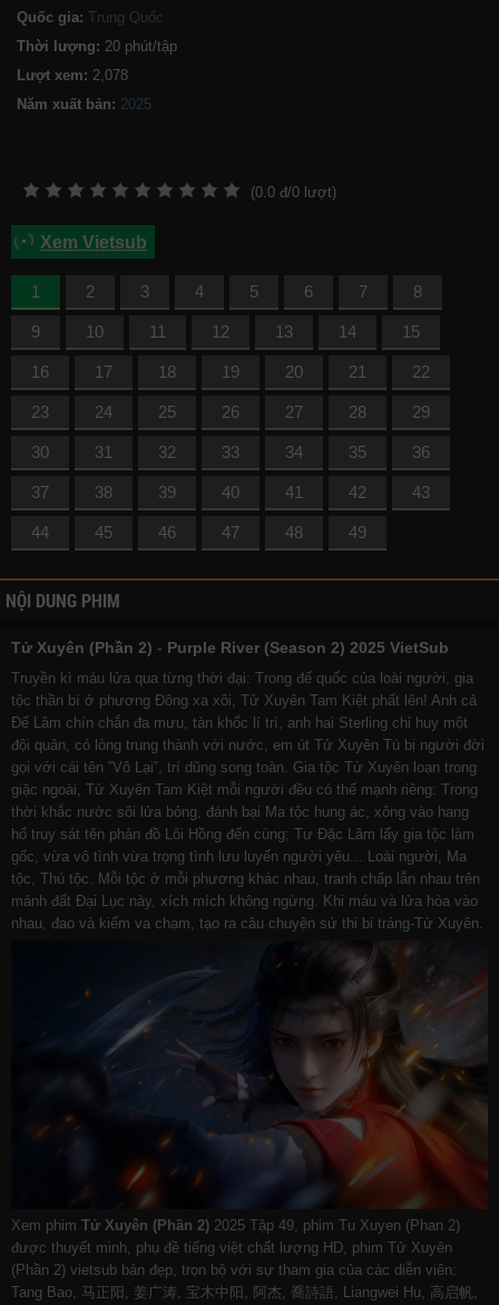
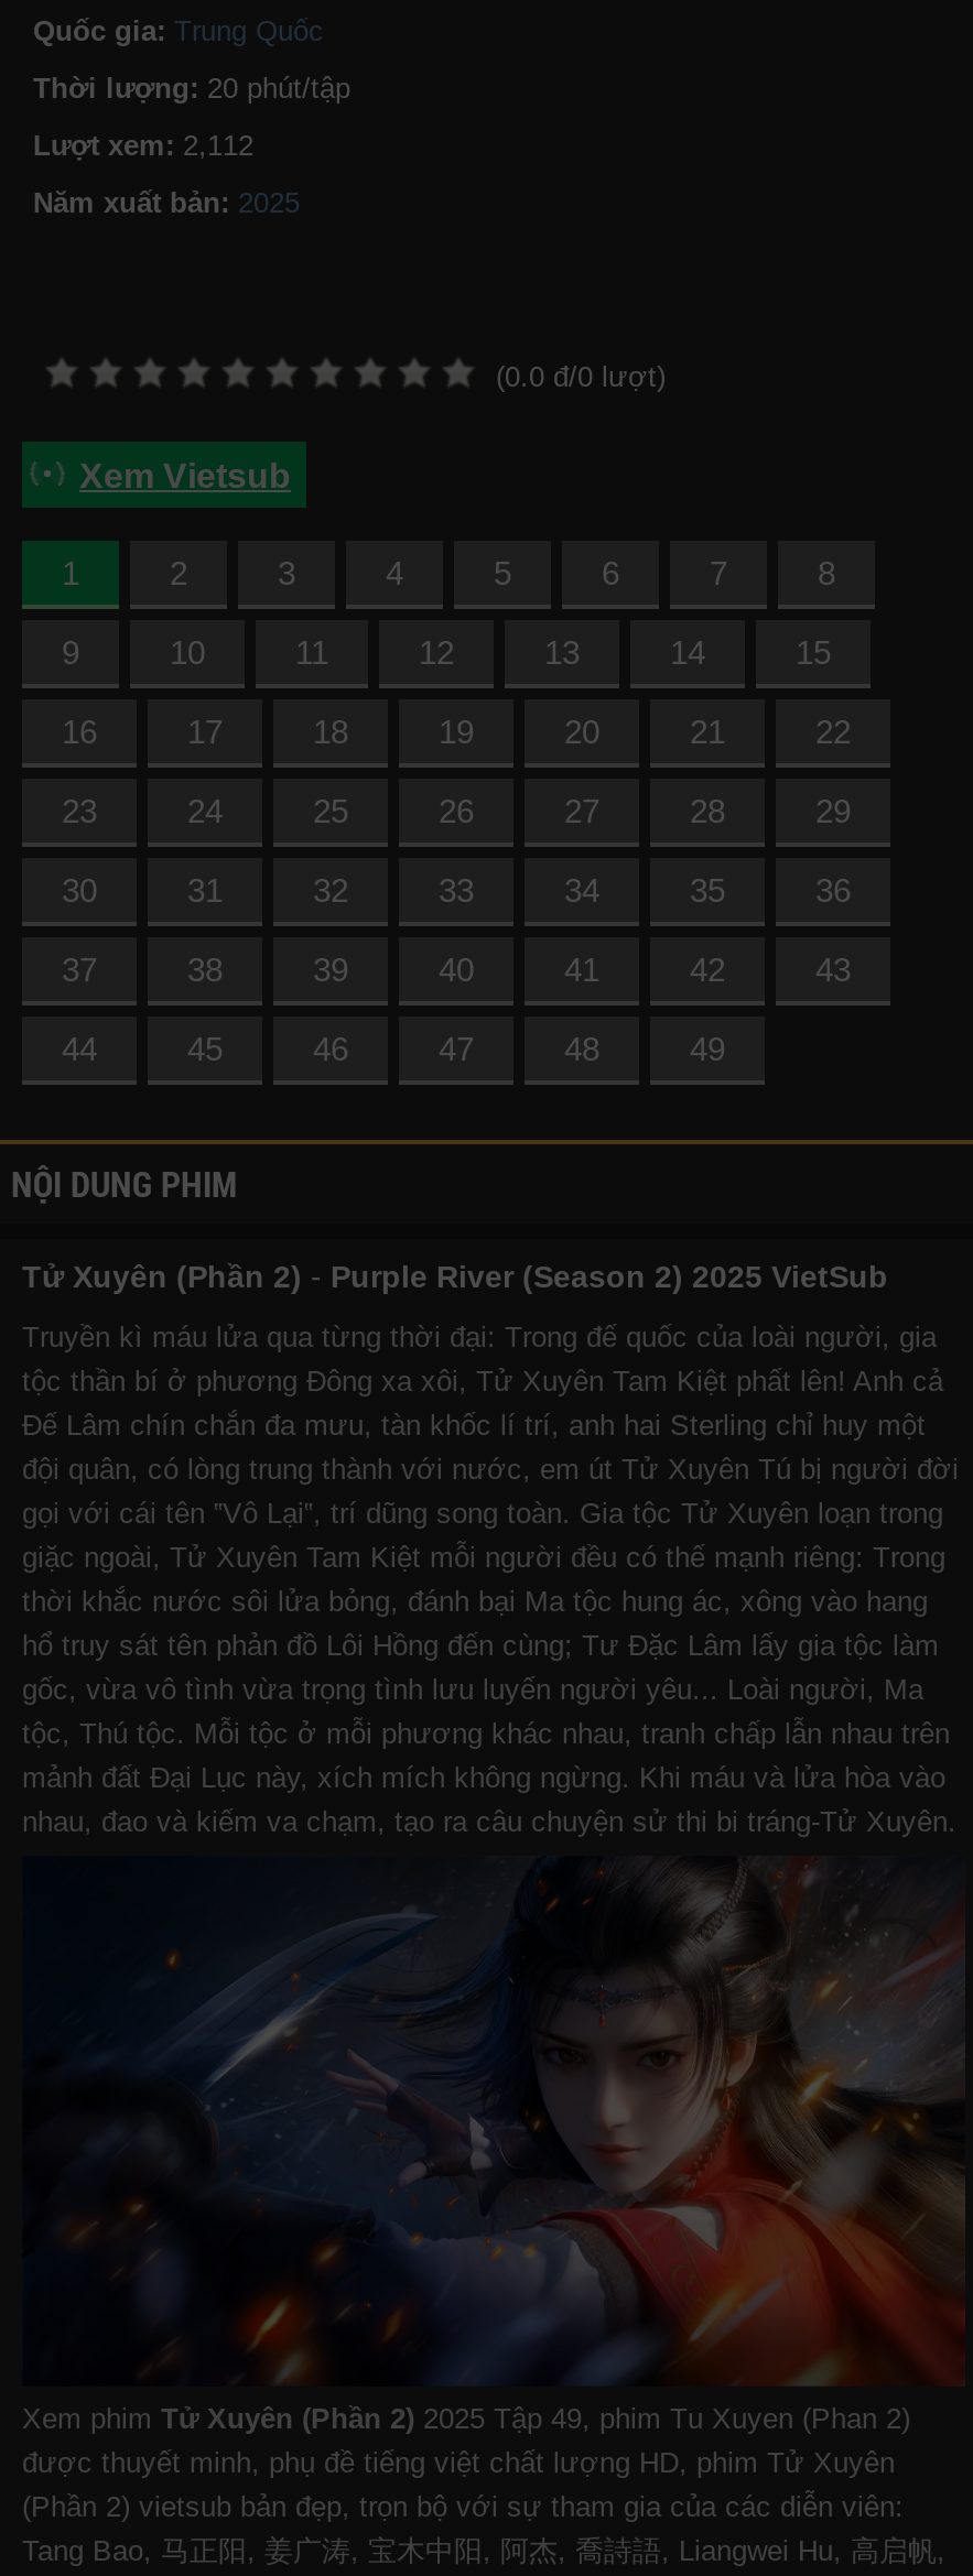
- Lượt xem: 2,078
+ Lượt xem: 2,112
